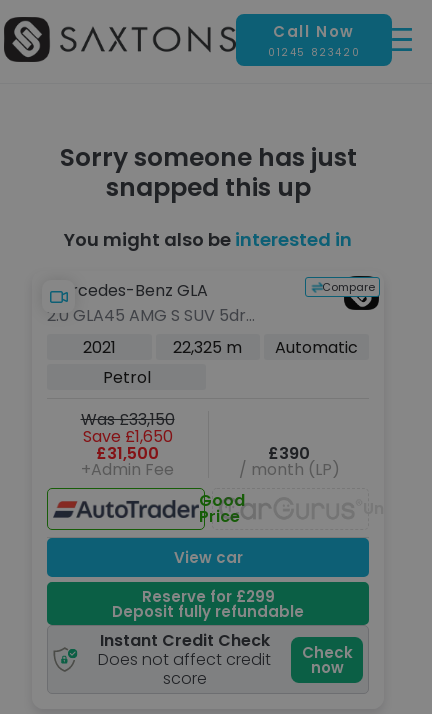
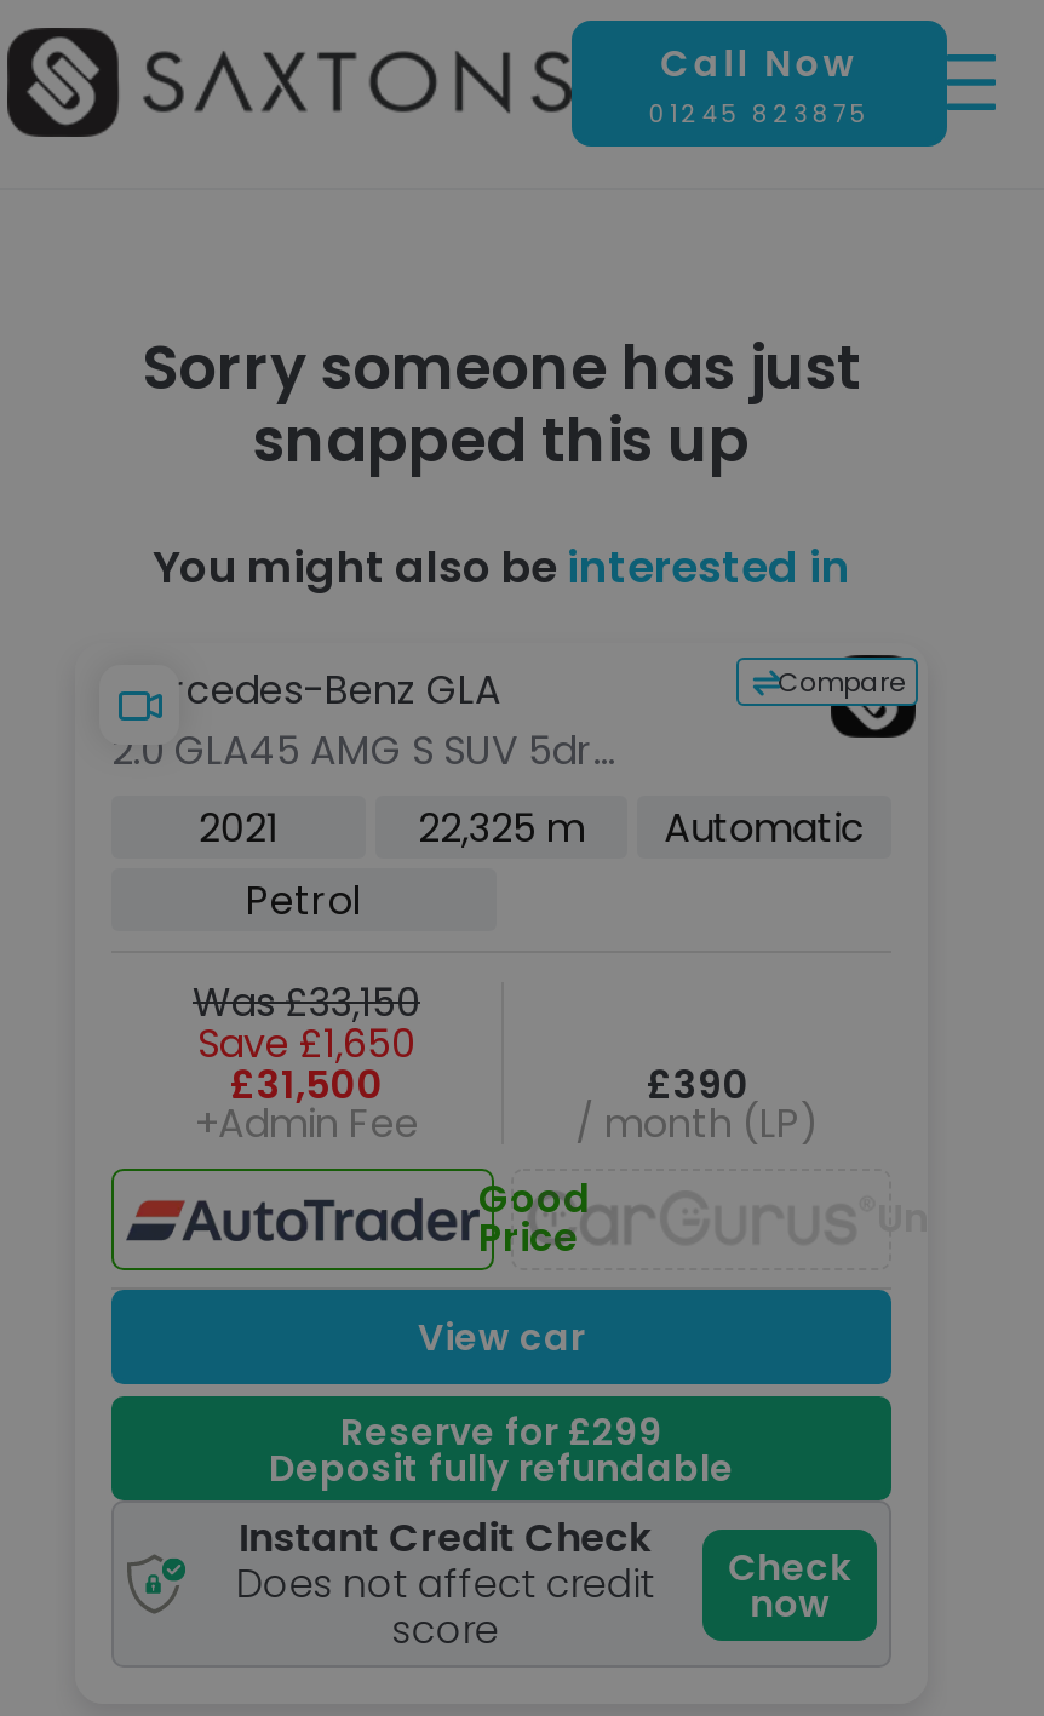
- 01245 823420
+ 01245 823875
